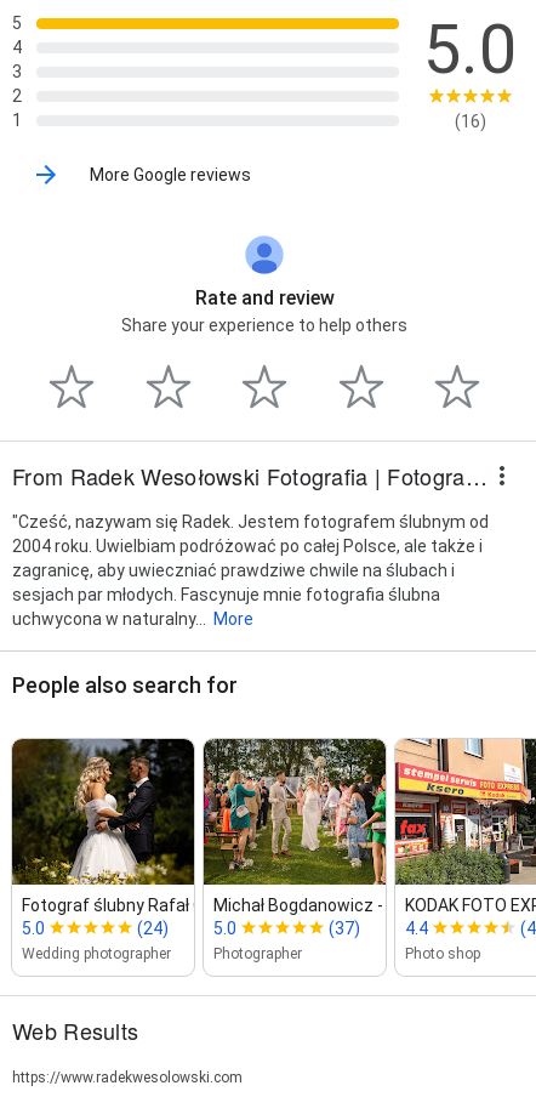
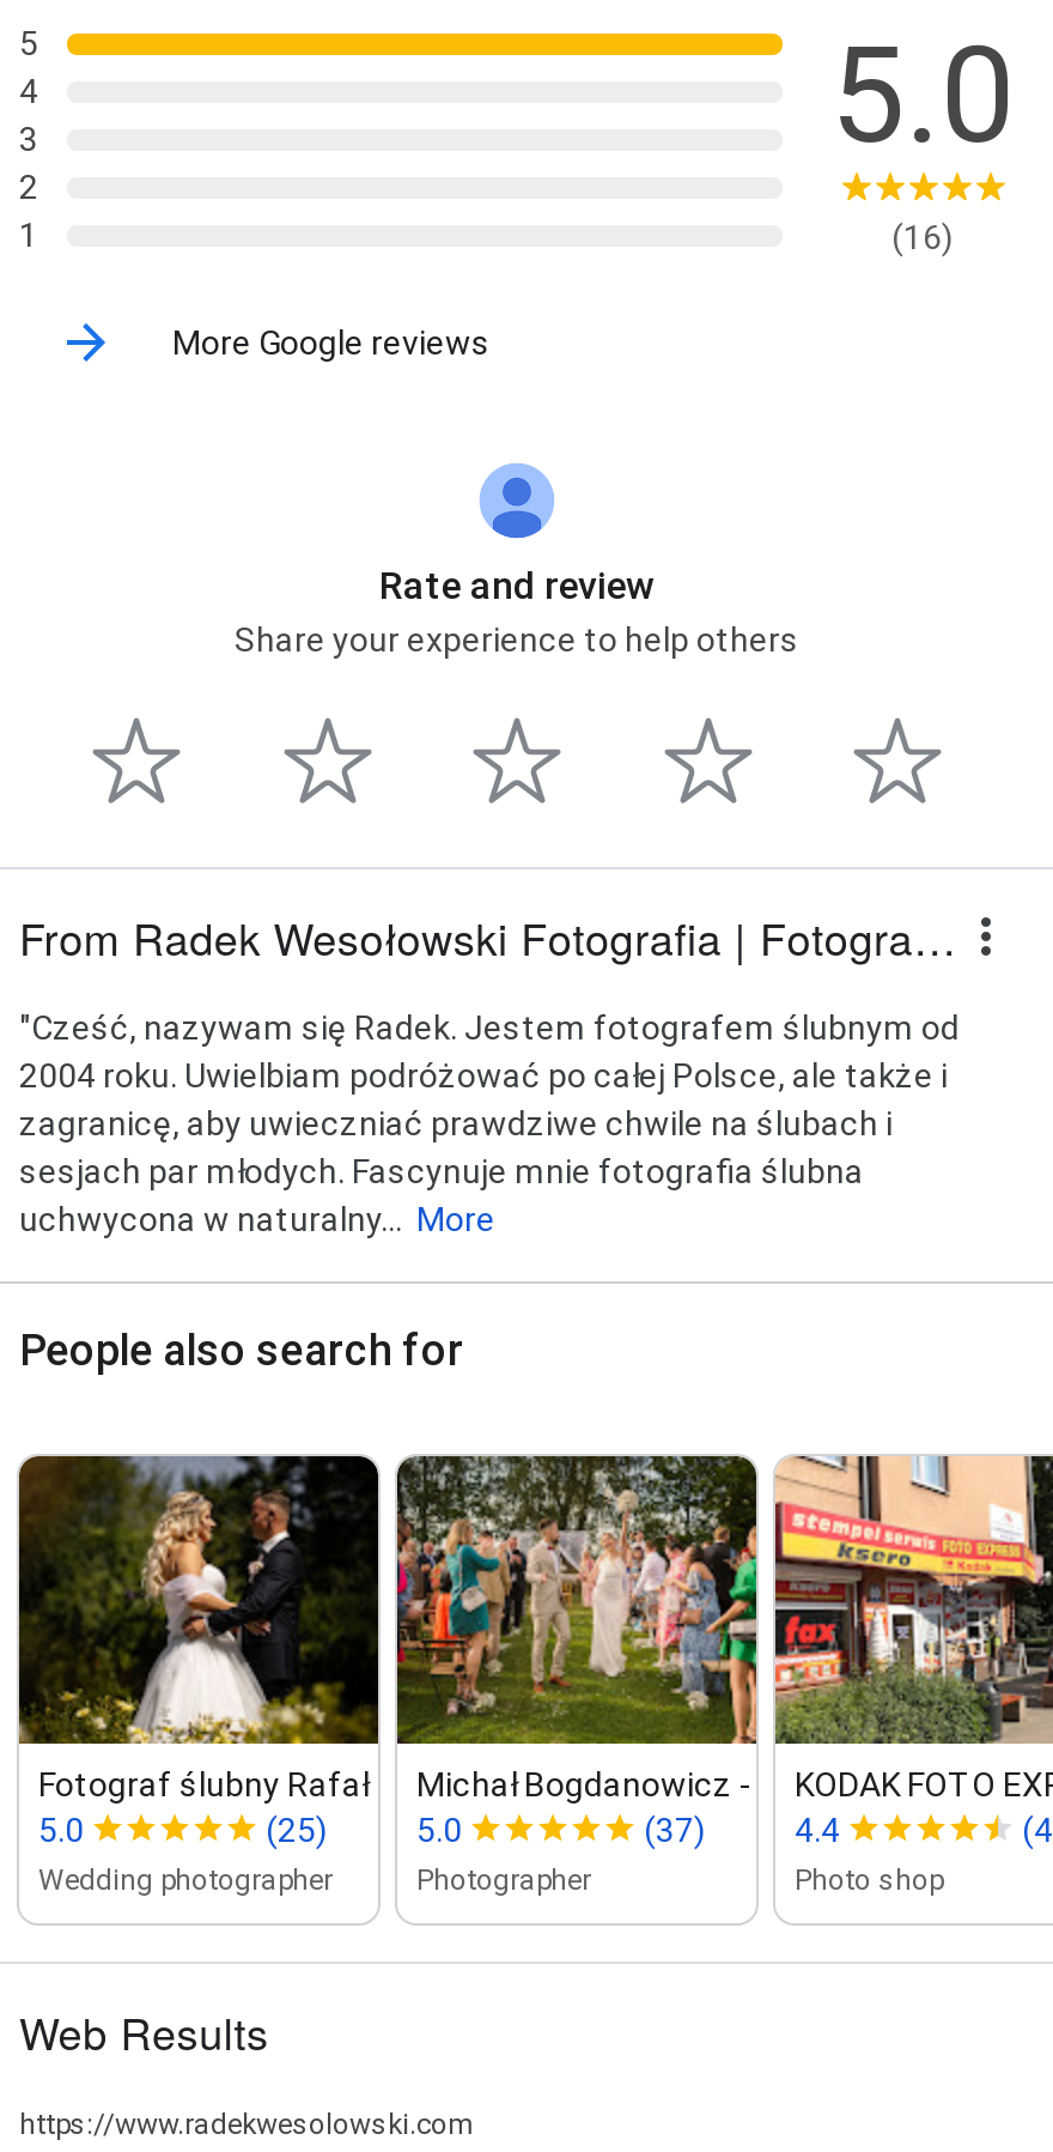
- (24)
+ (25)
